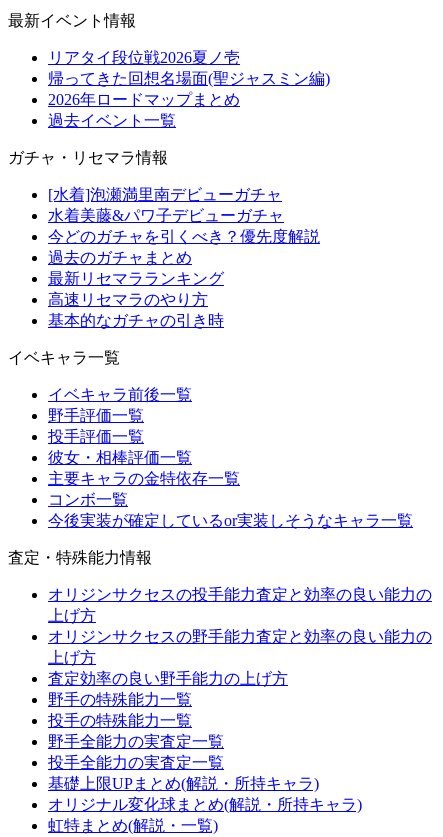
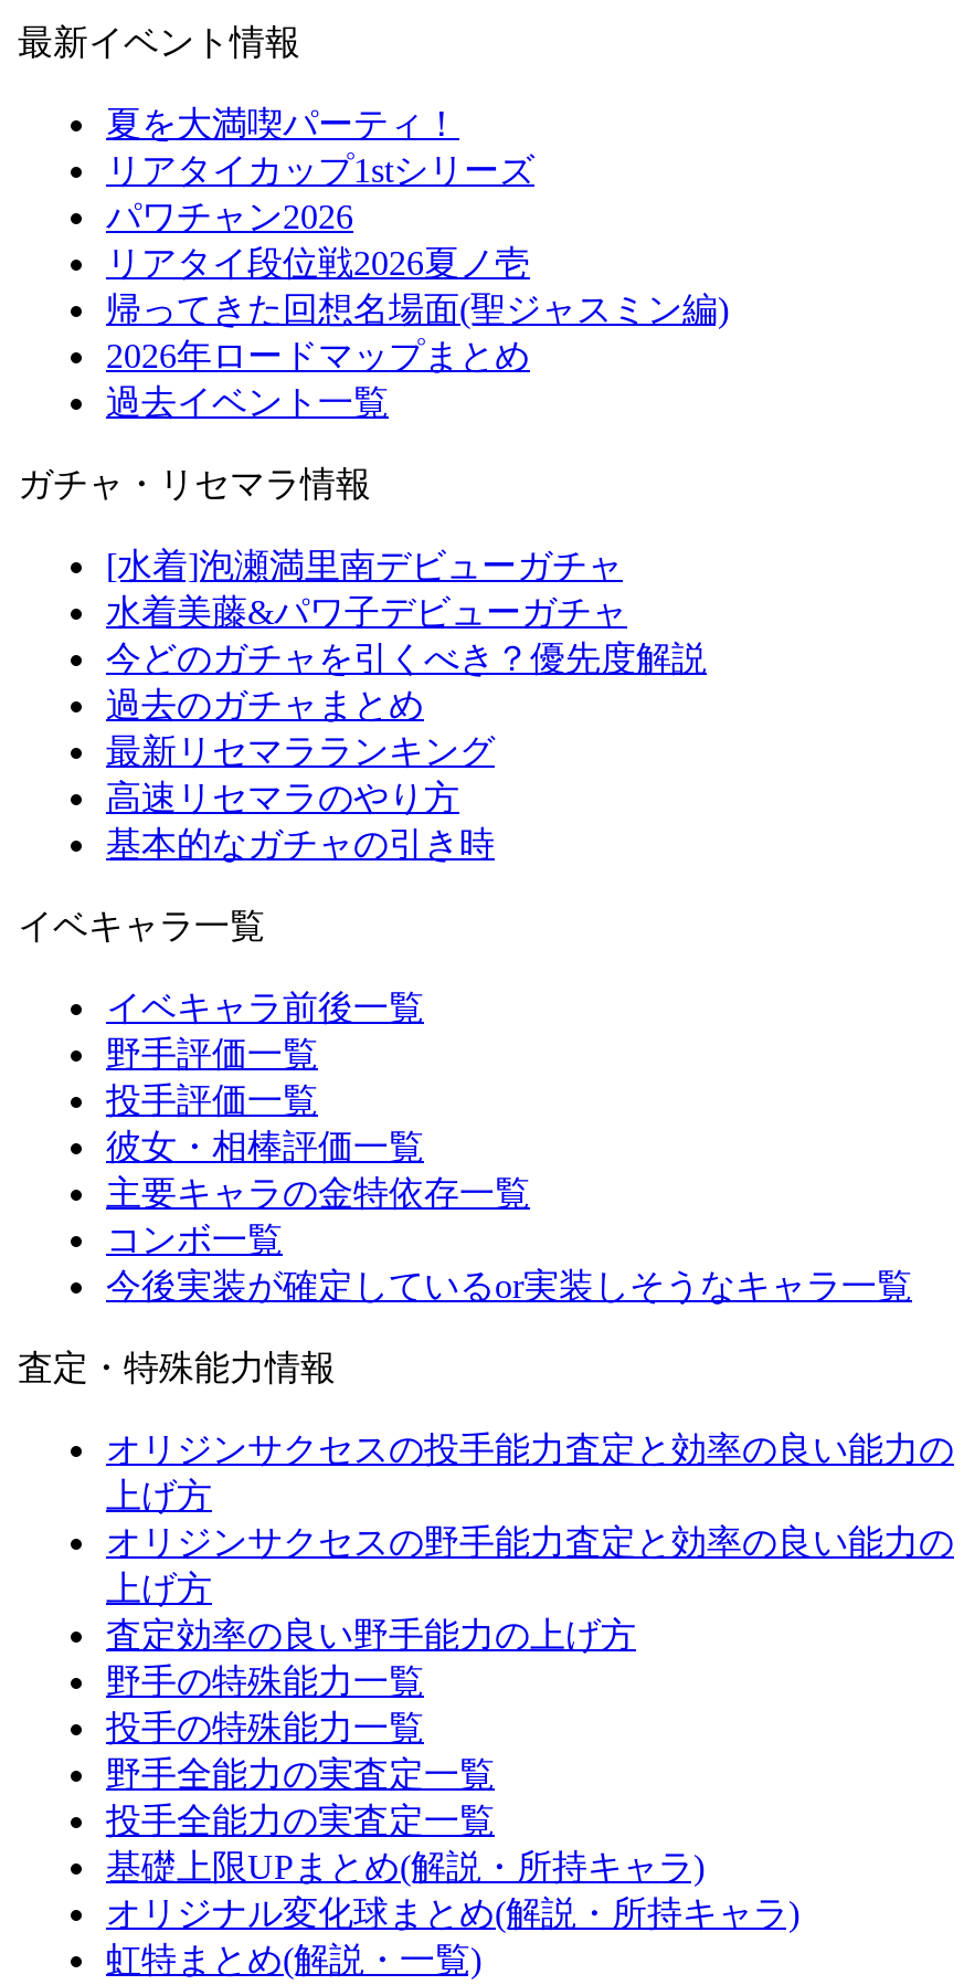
+ 夏を大満喫パーティ！
+ リアタイカップ1stシリーズ
+ パワチャン2026
